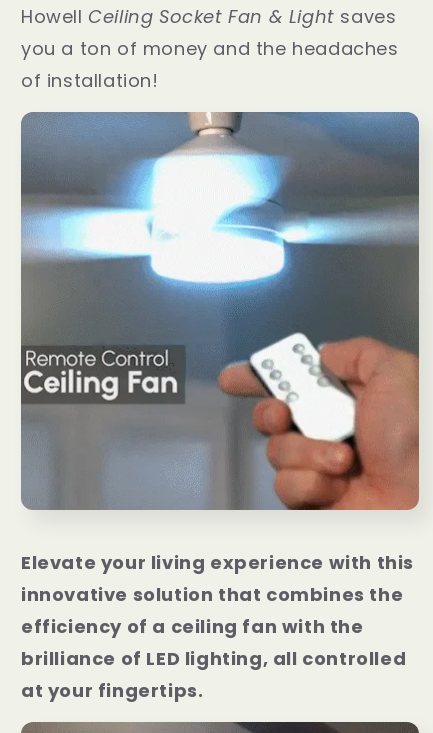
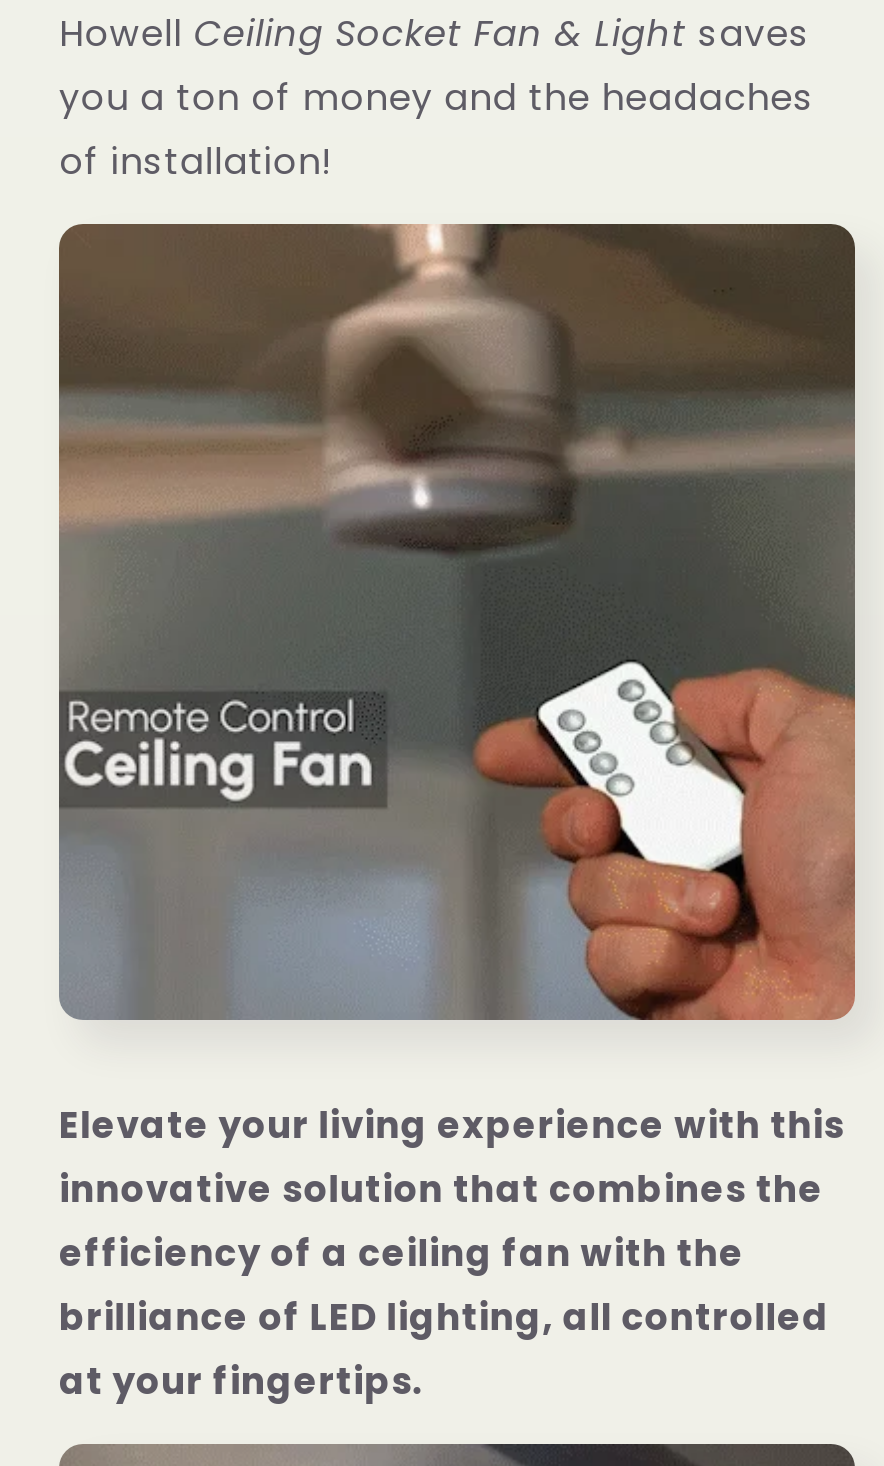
- [image]
+ [image]
